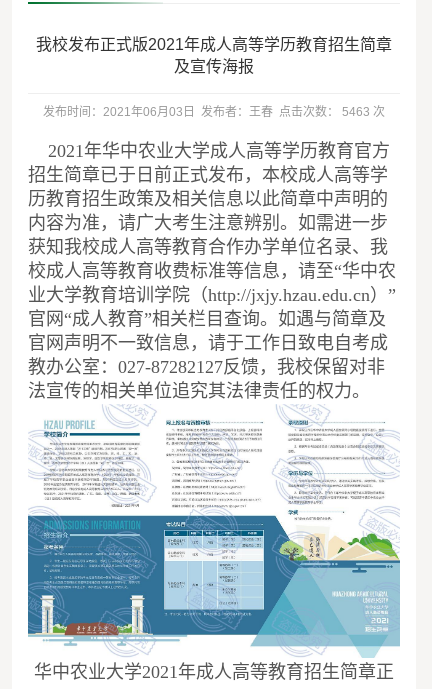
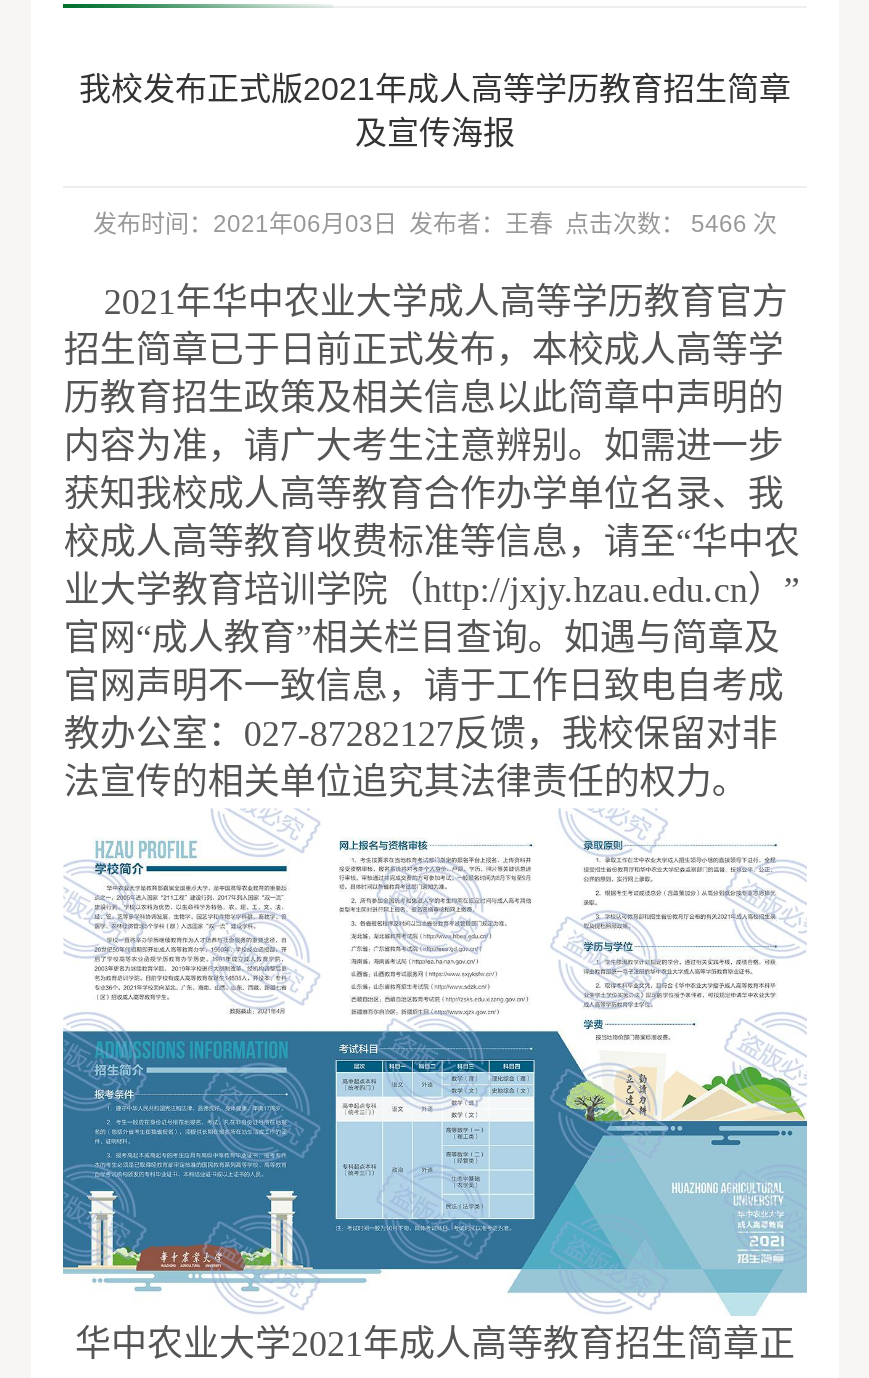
- 发布时间：2021年06月03日 发布者：王春 点击次数： 5463 次
+ 发布时间：2021年06月03日 发布者：王春 点击次数： 5466 次
